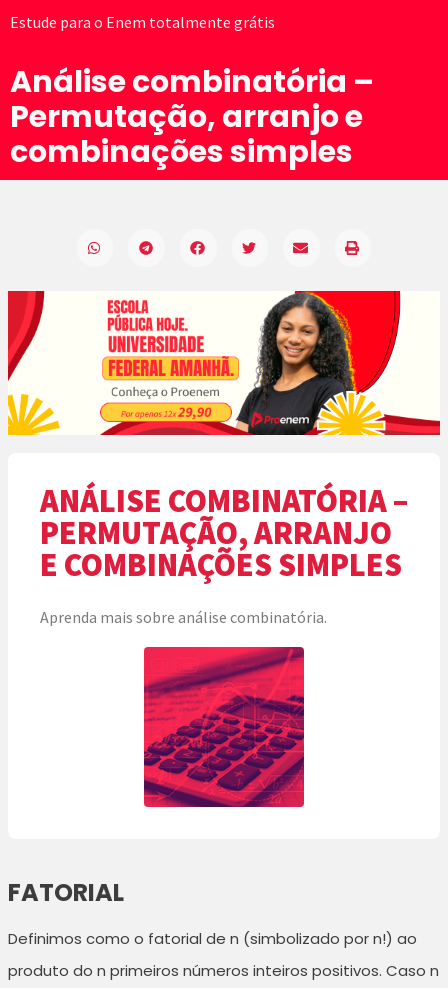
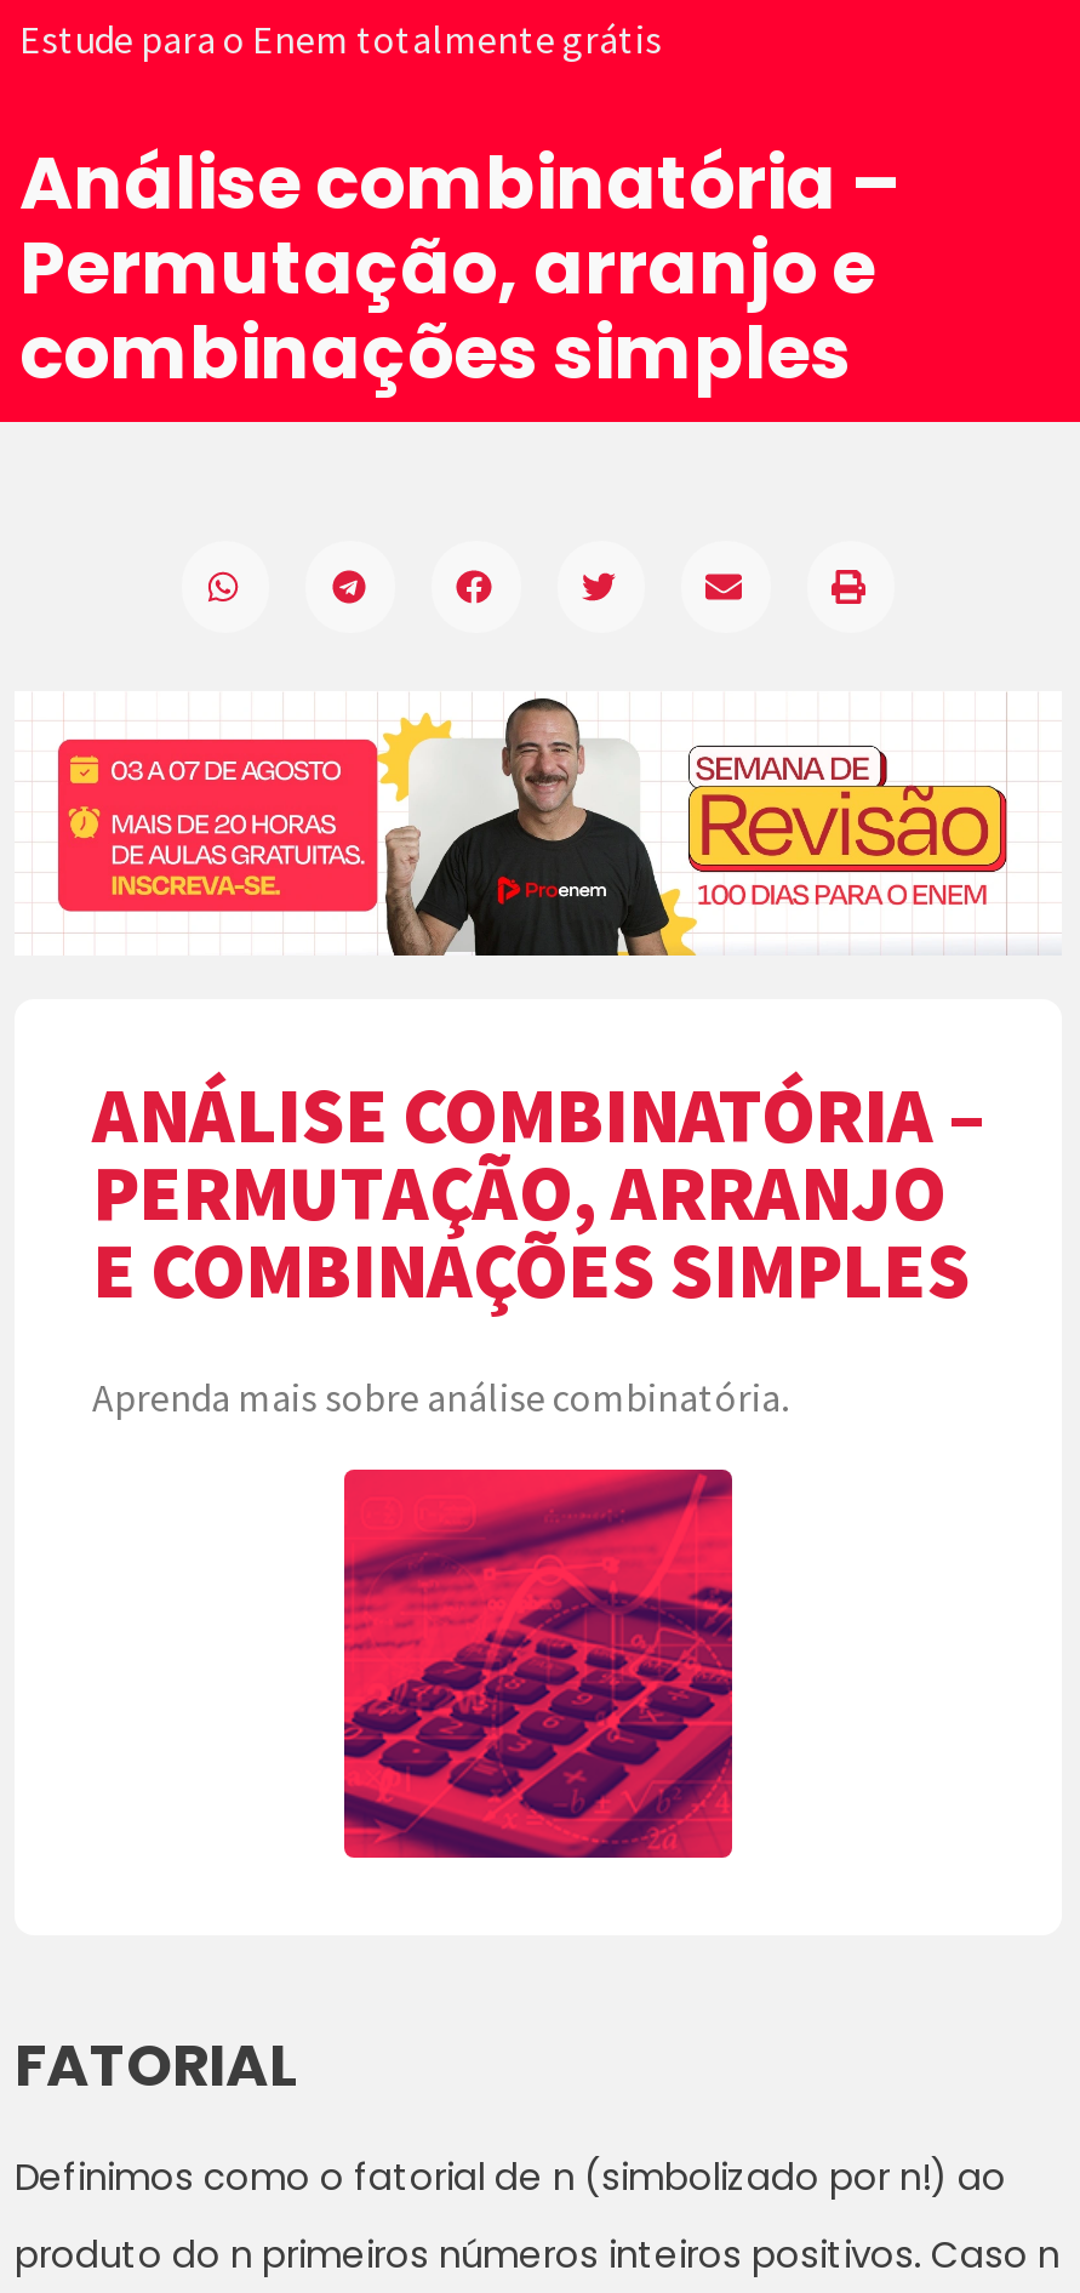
- [image]
+ [image]
